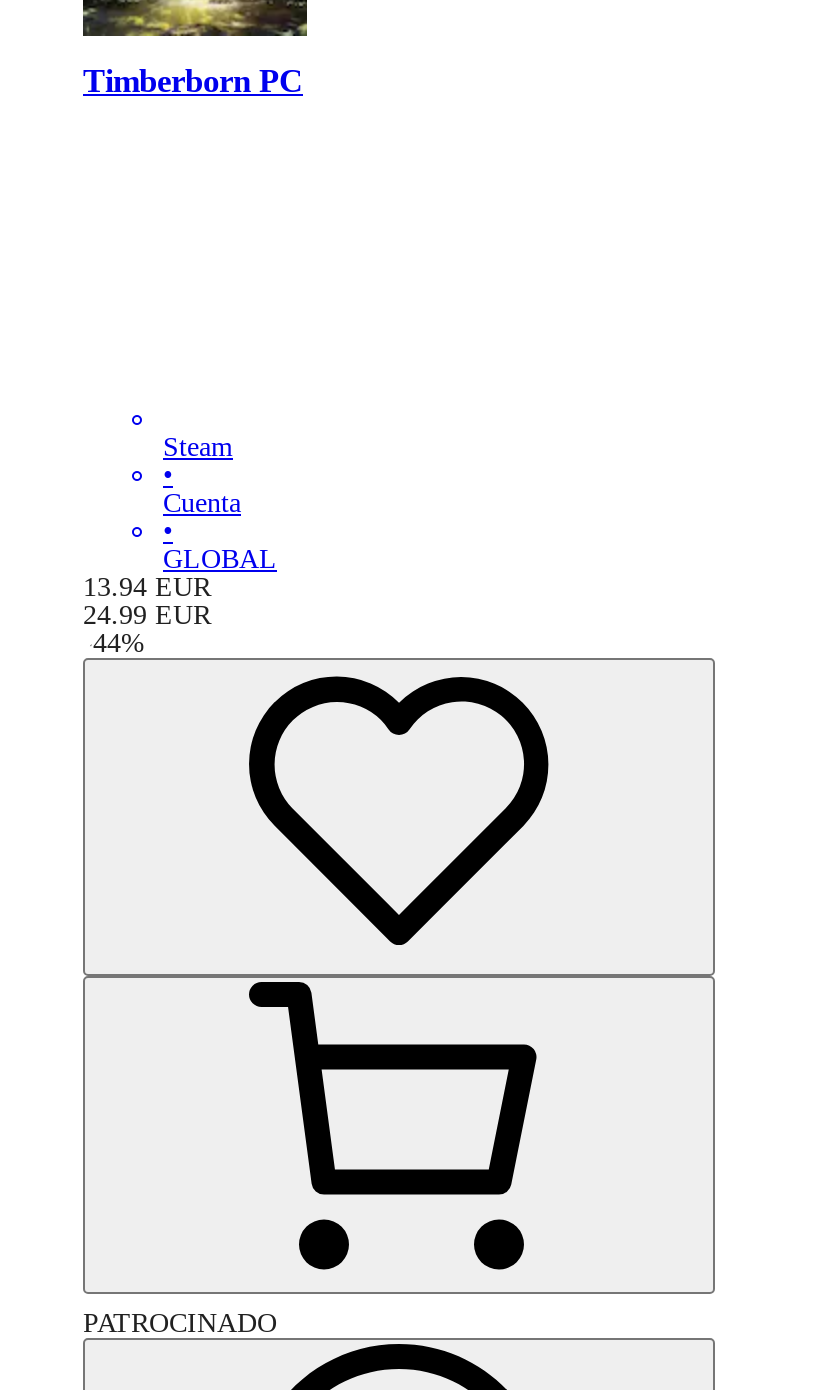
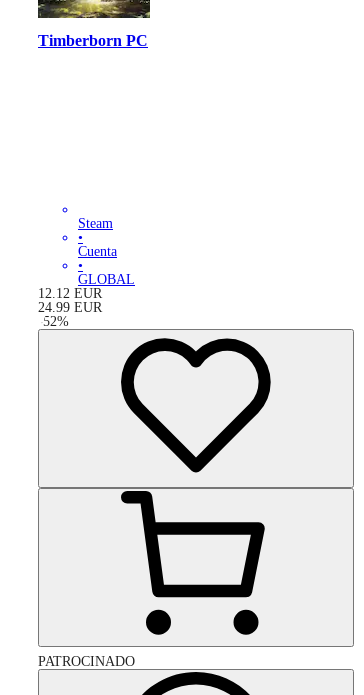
- 13.94 EUR
+ 12.12 EUR

- - 44%
+ - 52%
